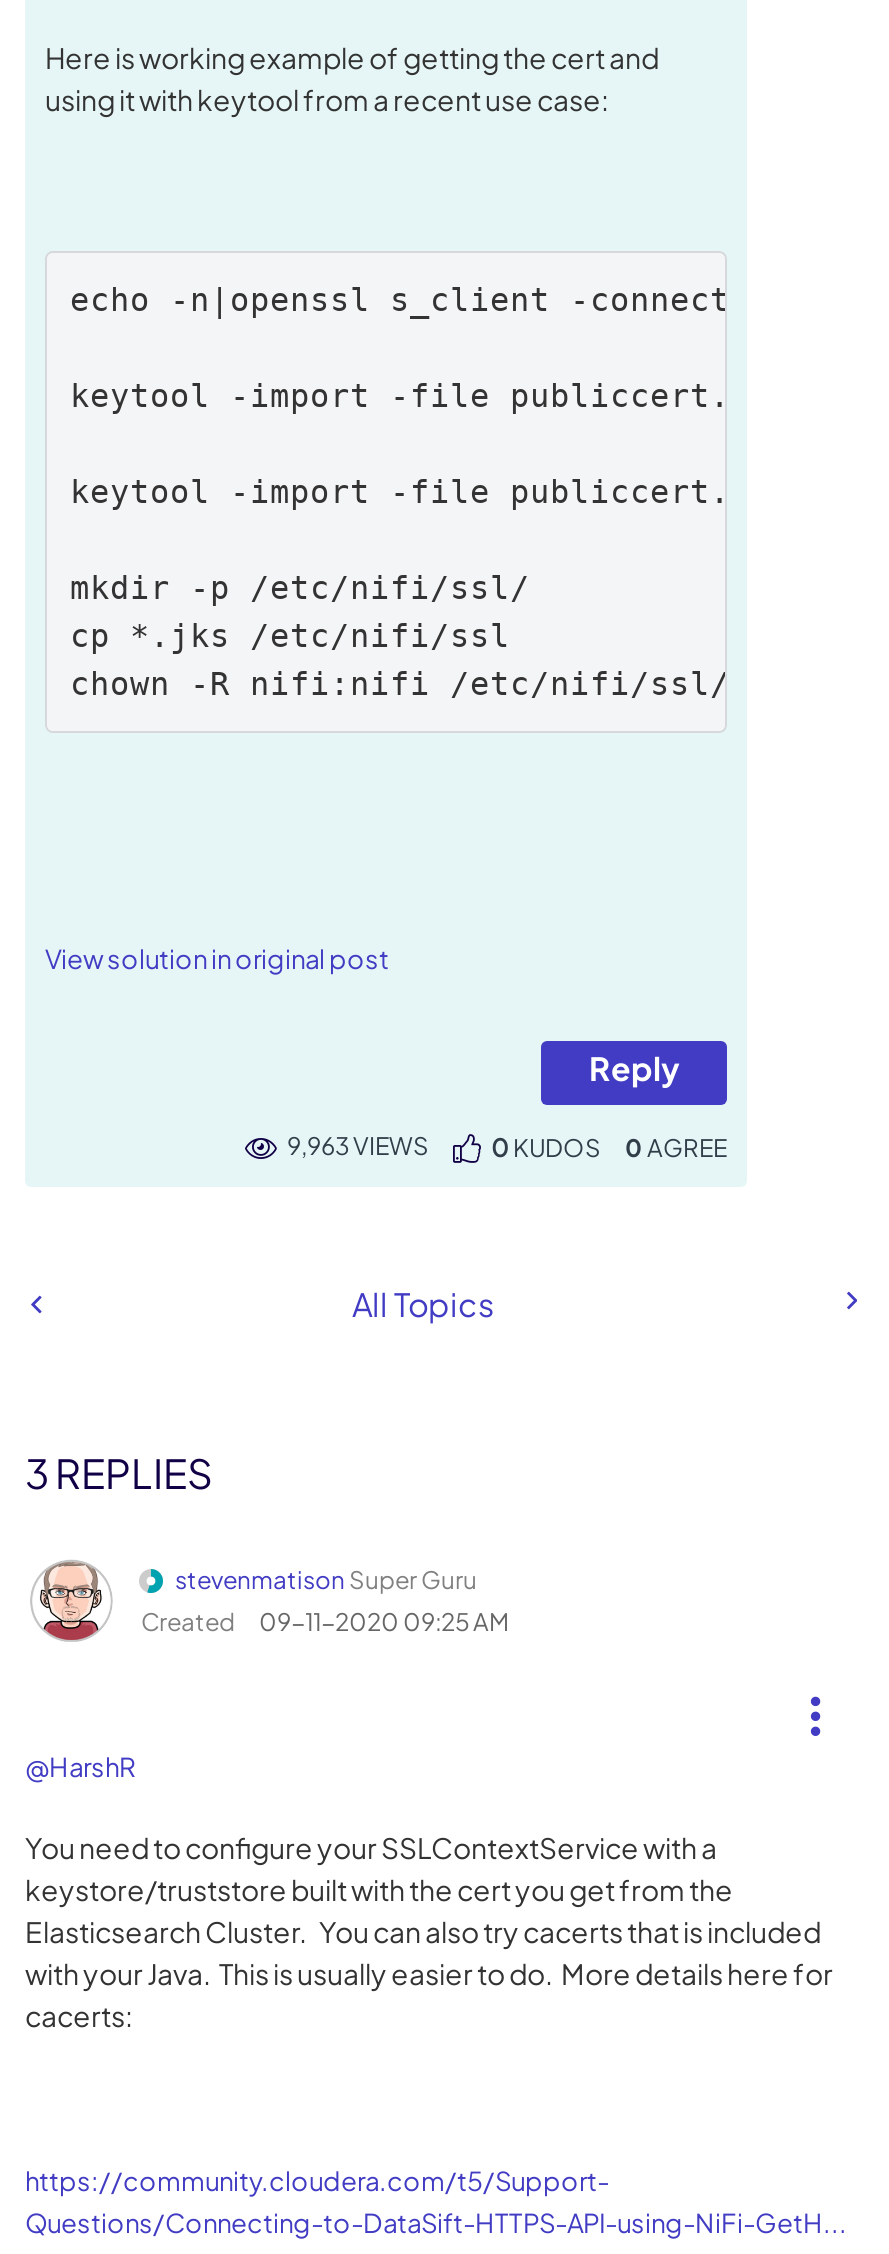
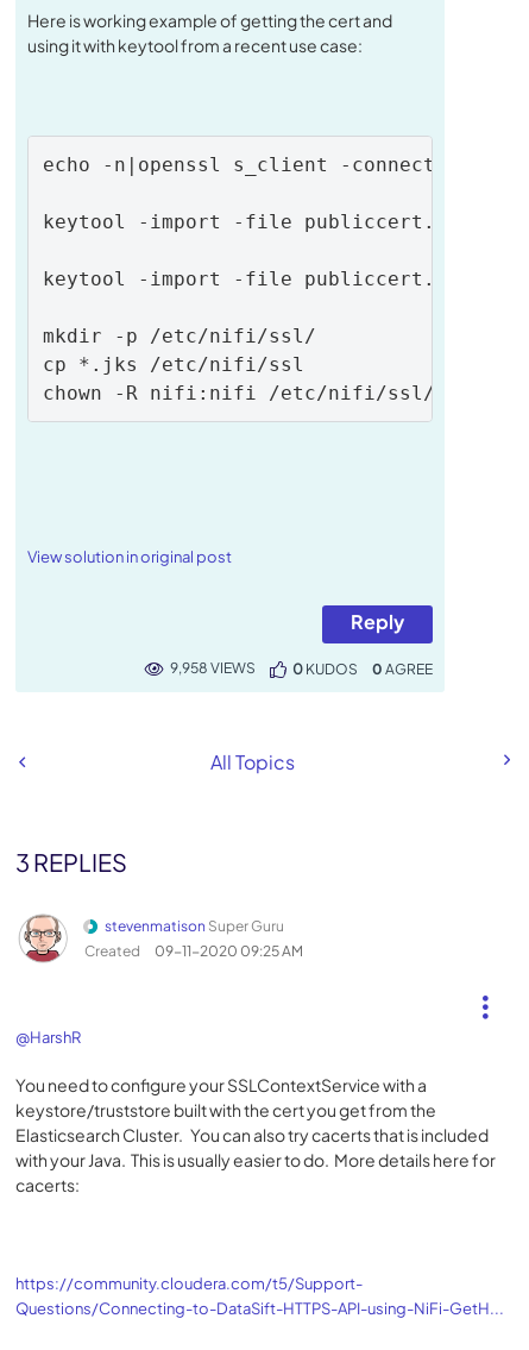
- 9,963 VIEWS
+ 9,958 VIEWS
